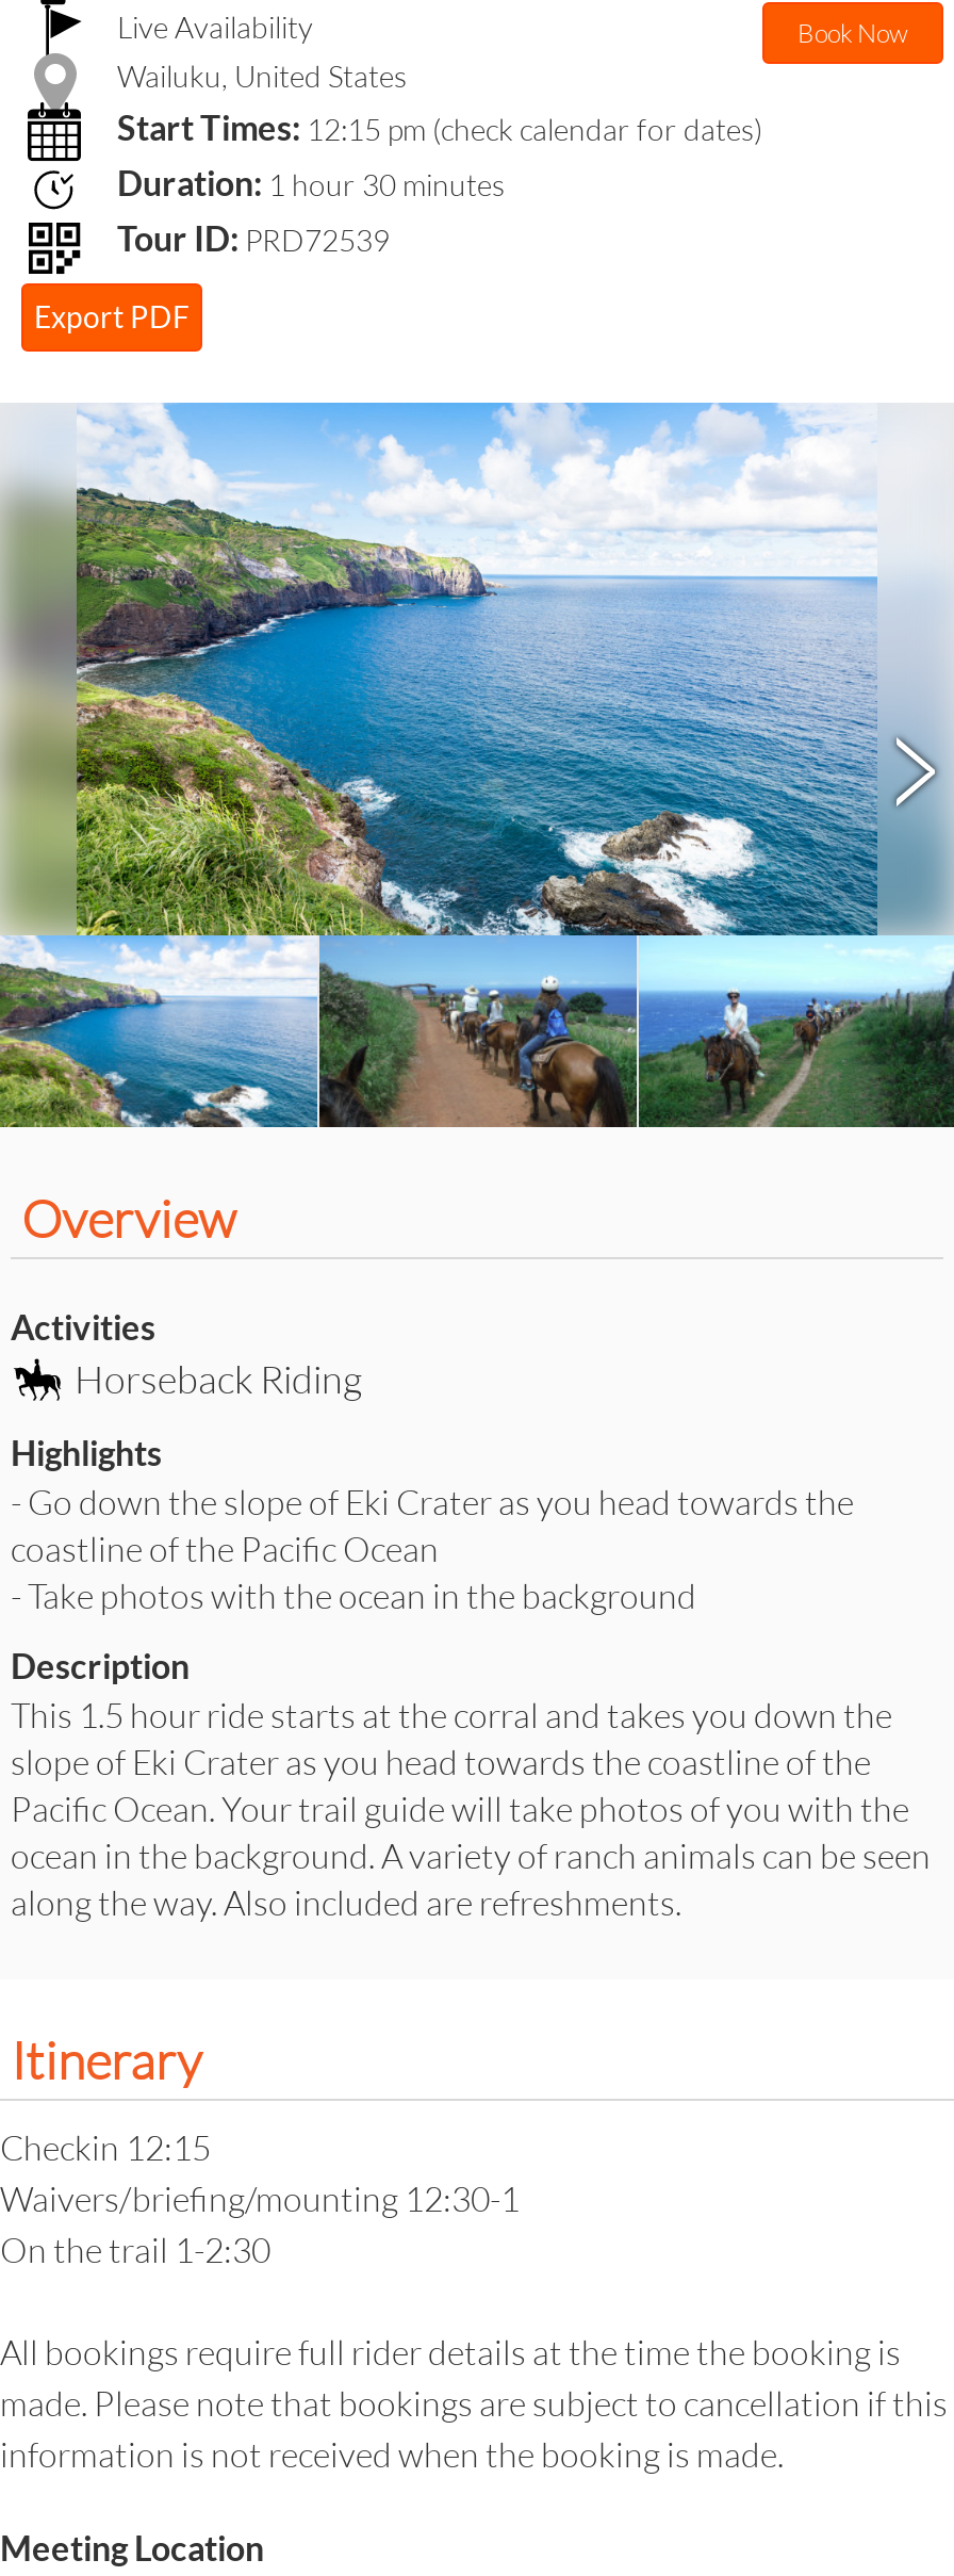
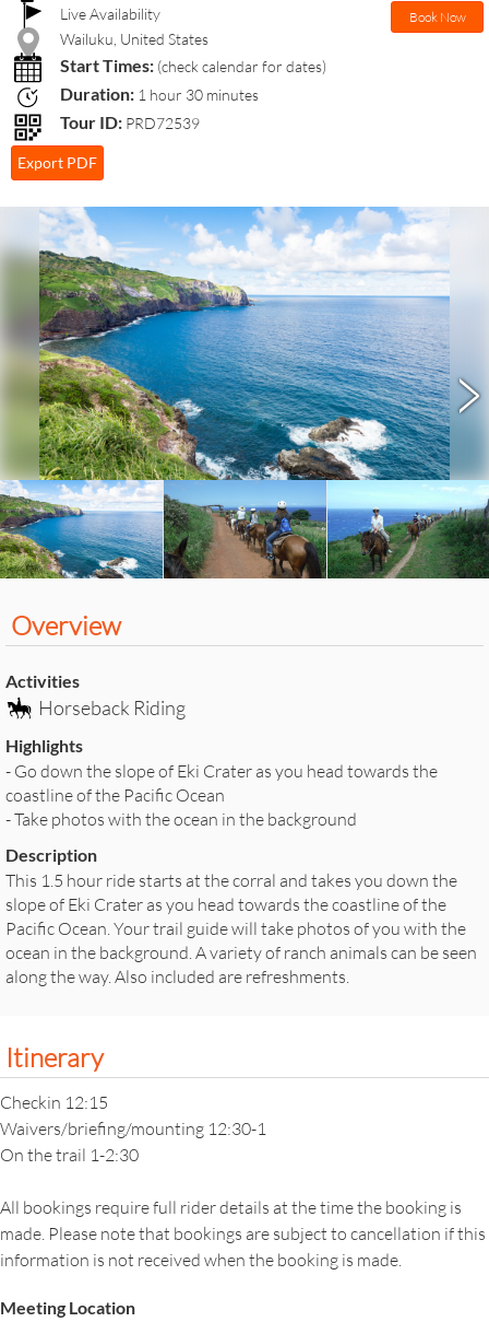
- Start Times: 12:15 pm (check calendar for dates)
+ Start Times: (check calendar for dates)
